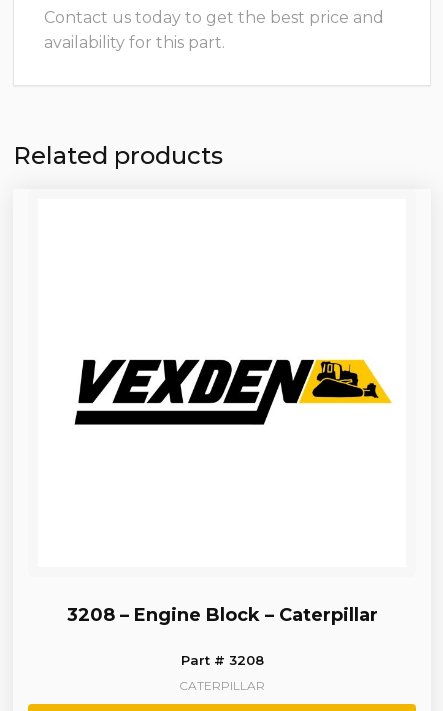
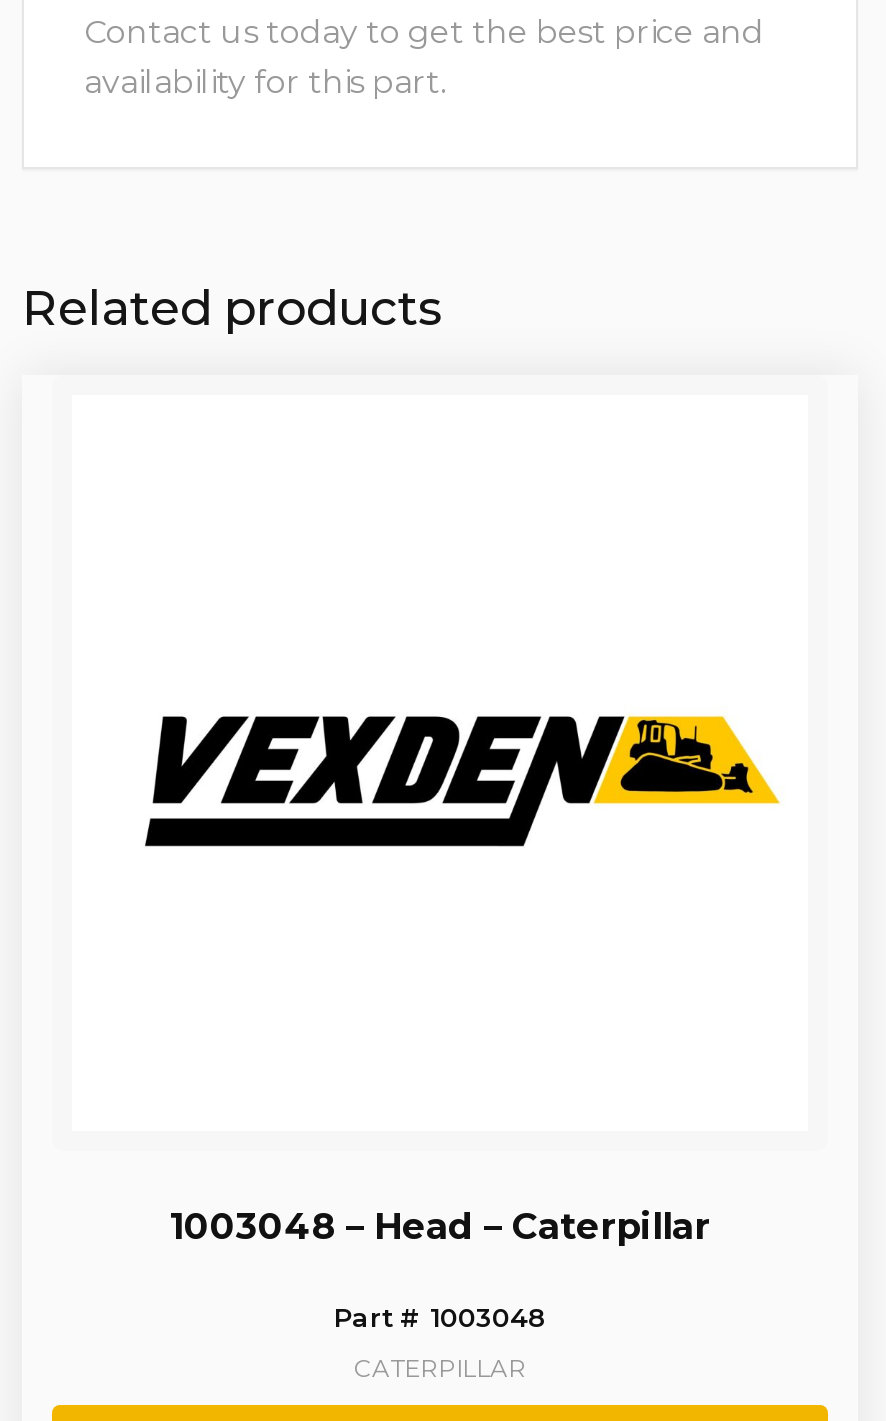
- 3208 – Engine Block – Caterpillar
+ 1003048 – Head – Caterpillar

- Part # 3208
+ Part # 1003048
